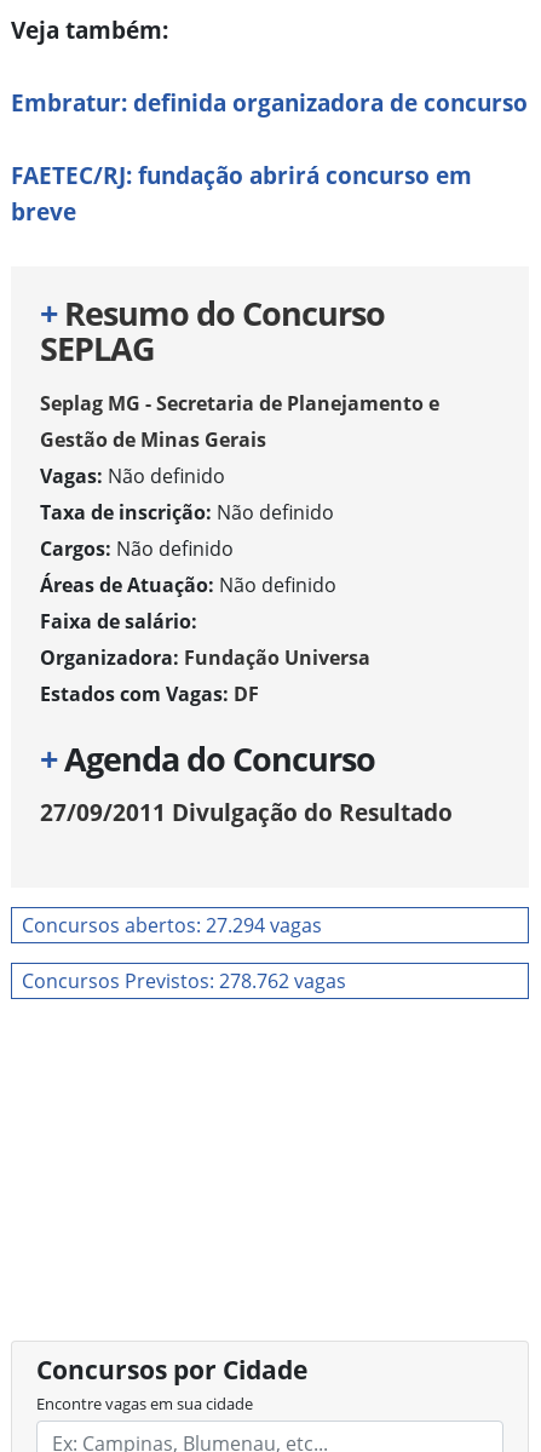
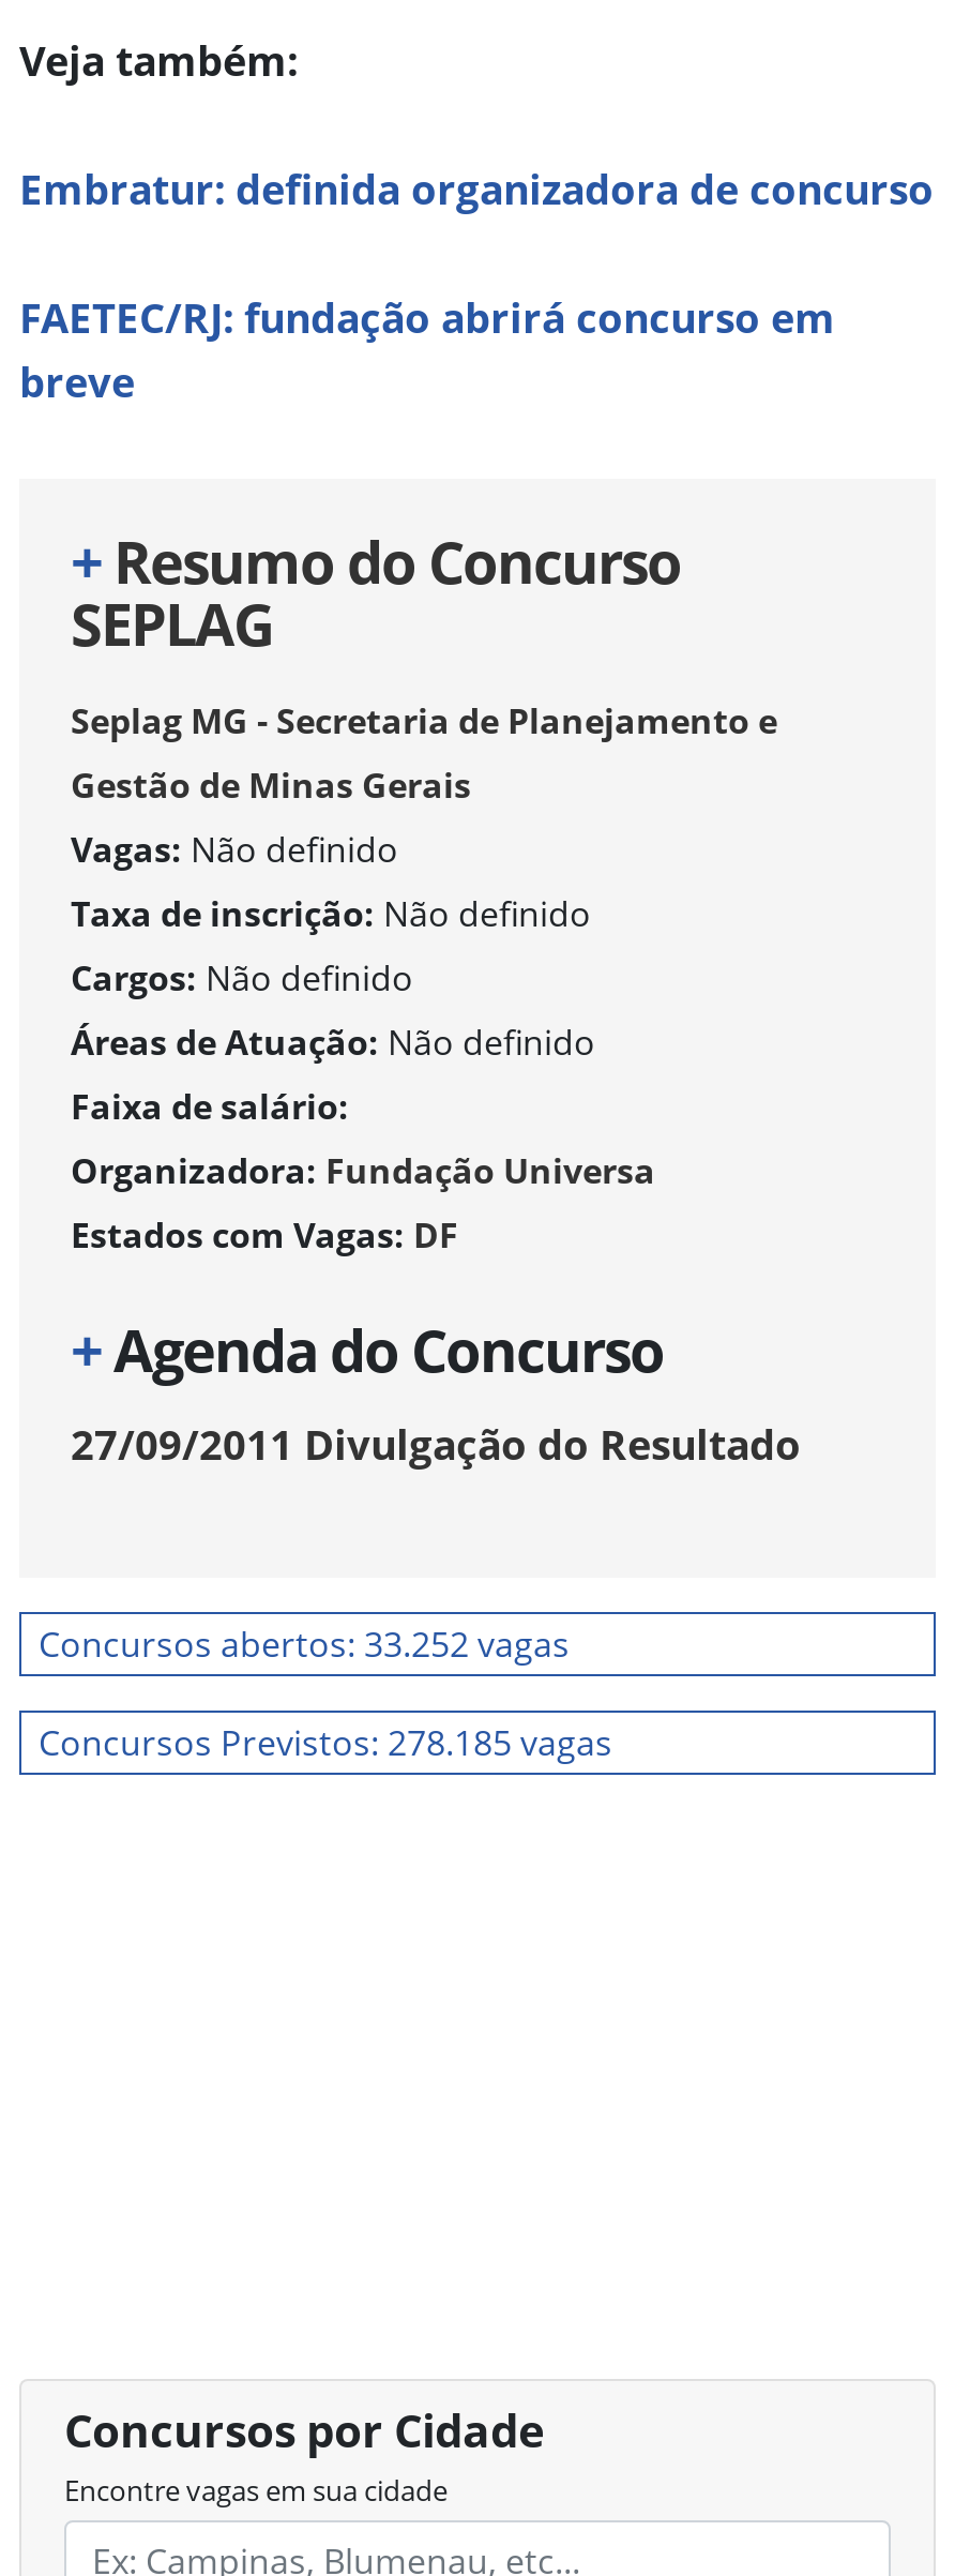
- Concursos abertos: 27.294 vagas
+ Concursos abertos: 33.252 vagas

- Concursos Previstos: 278.762 vagas
+ Concursos Previstos: 278.185 vagas
